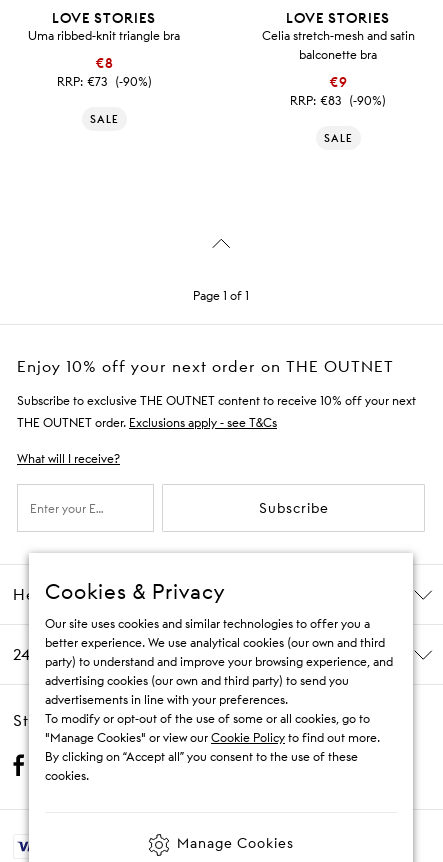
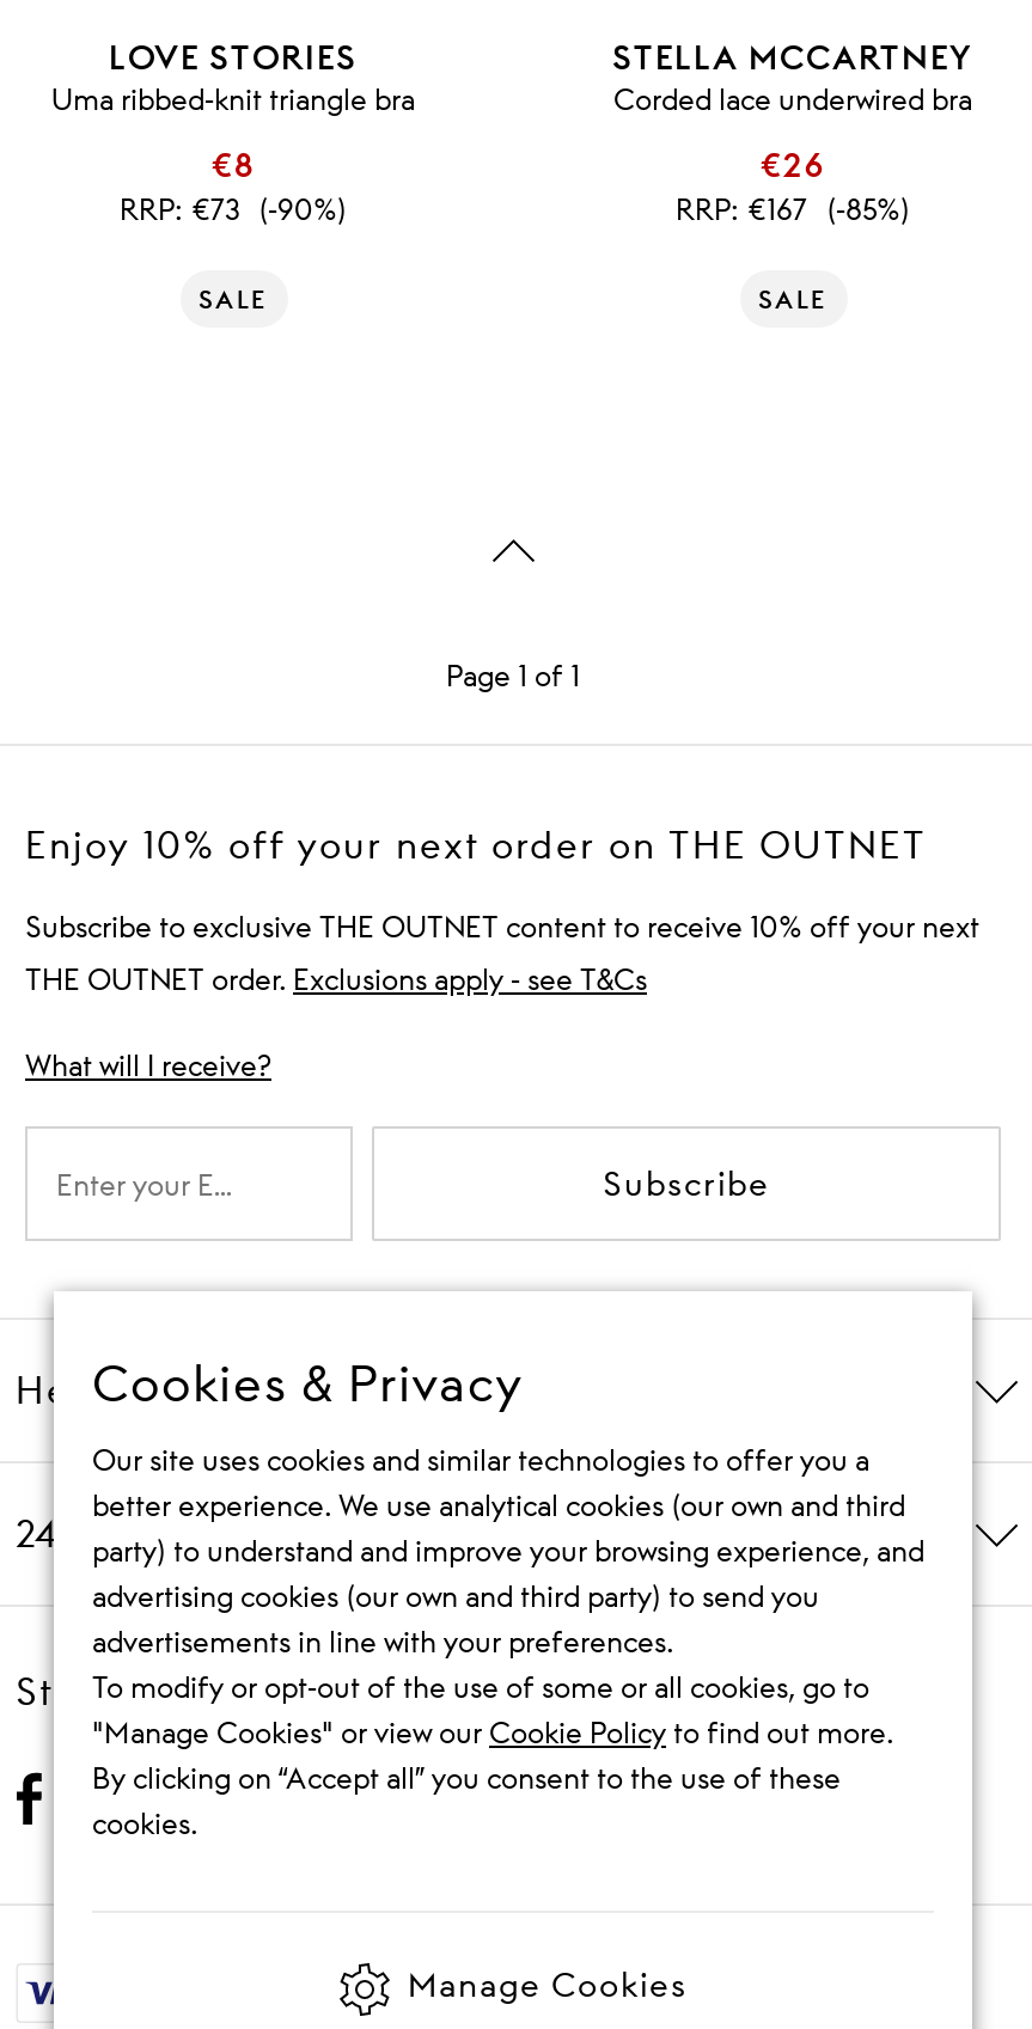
- LOVE STORIES
- Celia stretch-mesh and satin
- balconette bra
+ STELLA MCCARTNEY
+ Corded lace underwired bra

- €9
+ €26

- RRP: €83 (-90%)
+ RRP: €167 (-85%)
